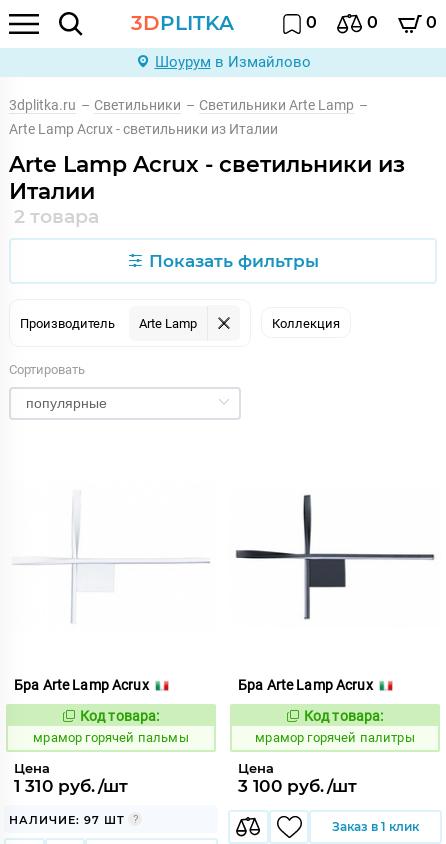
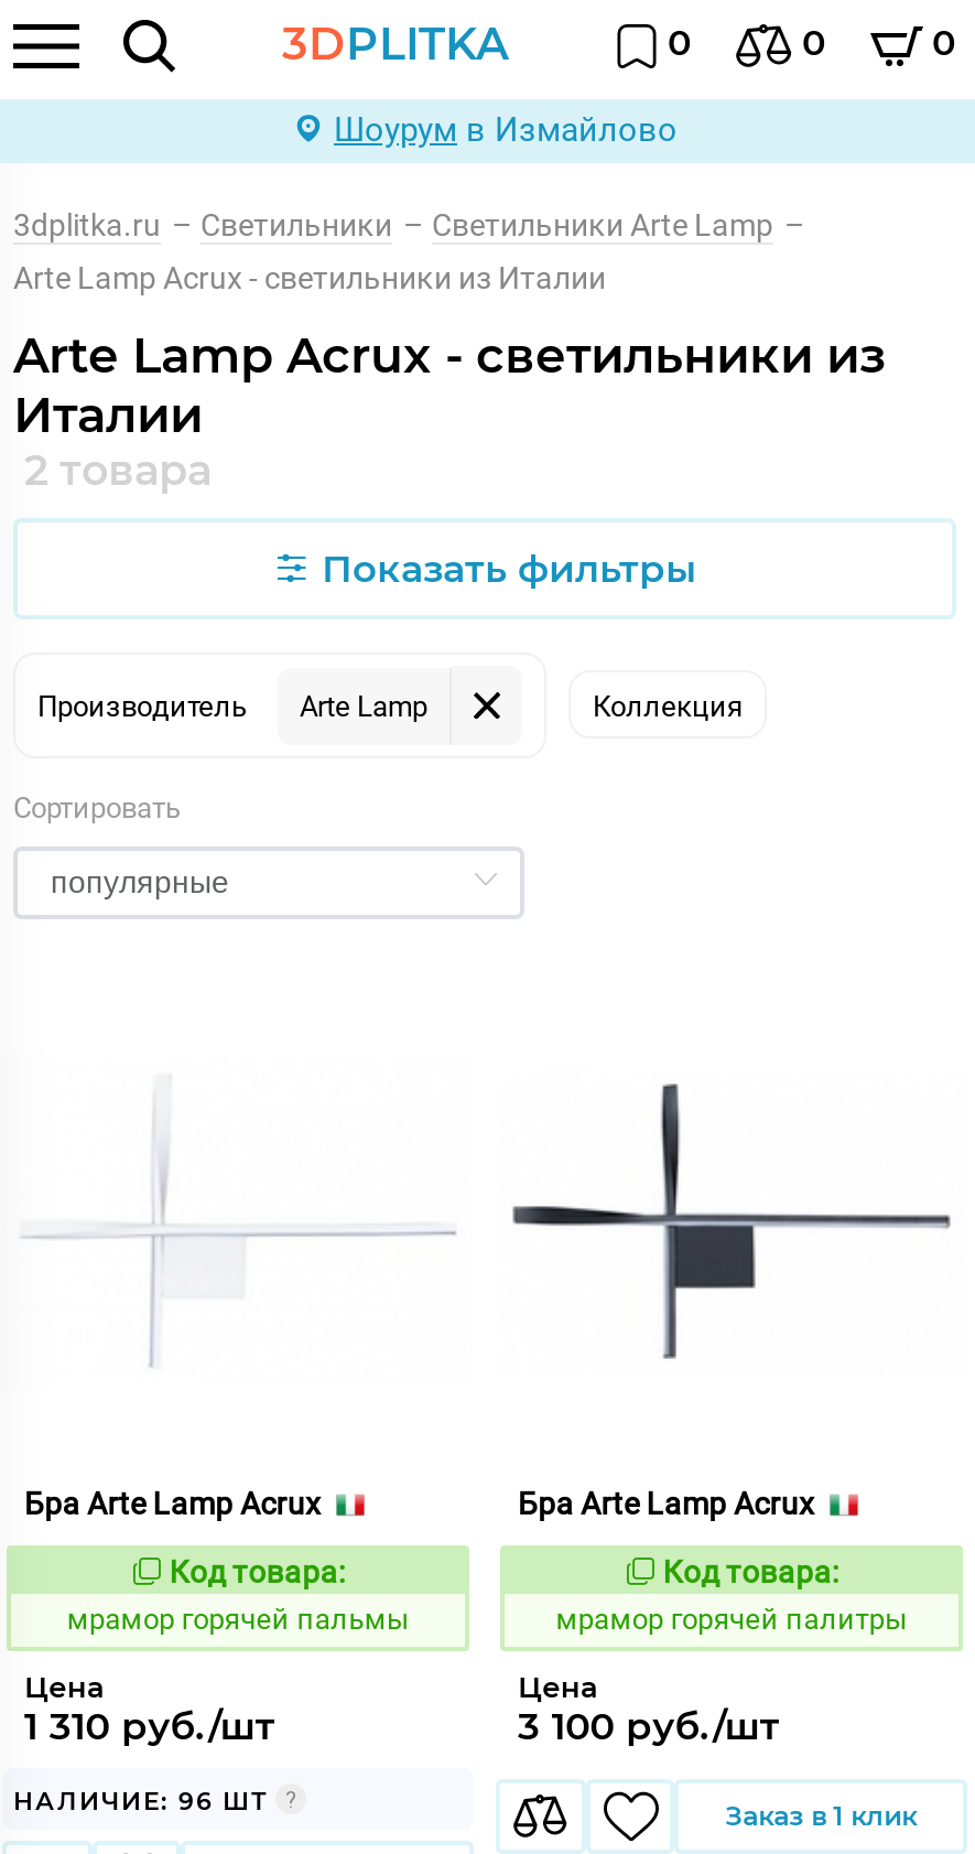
- НАЛИЧИЕ: 97 ШТ
+ НАЛИЧИЕ: 96 ШТ
